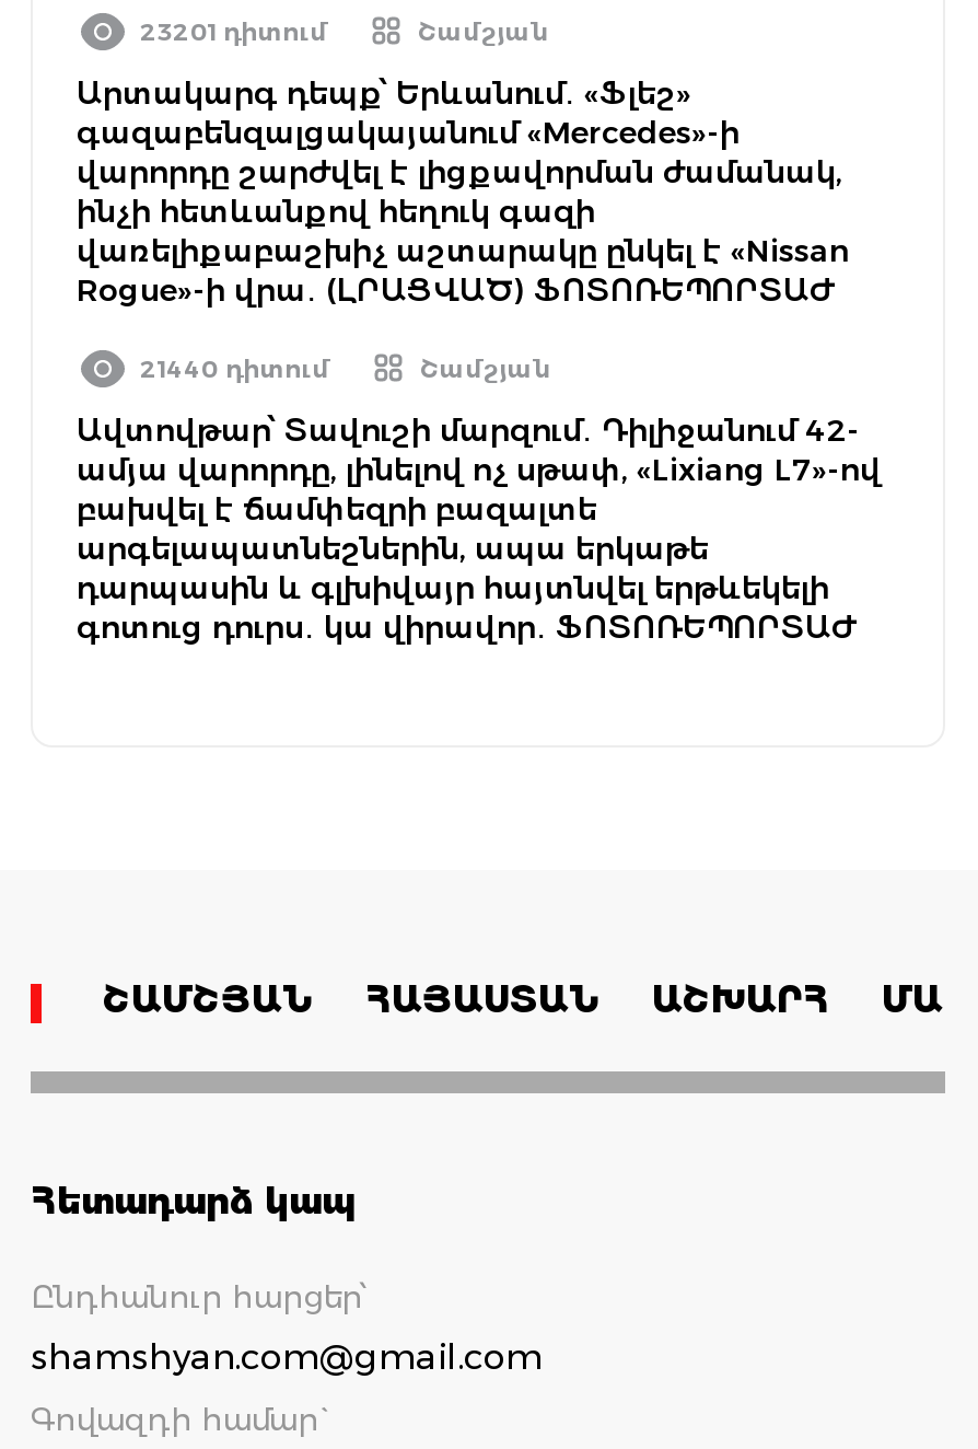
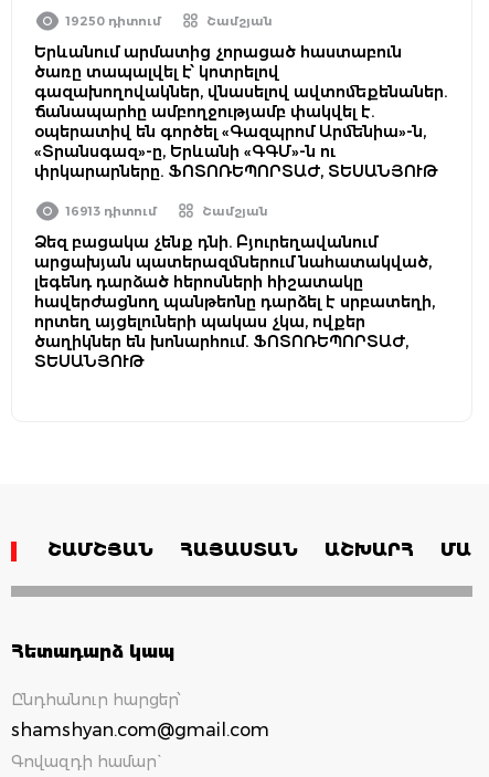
- 23201 դիտում
+ 19250 դիտում

- Արտակարգ դեպք՝ Երևանում․ «Ֆլեշ»
- գազաբենզալցակայանում «Mercedes»-ի
- վարորդը շարժվել է լիցքավորման ժամանակ,
- ինչի հետևանքով հեղուկ գազի
- վառելիքաբաշխիչ աշտարակը ընկել է «Nissan
- Rogue»-ի վրա․ (ԼՐԱՑՎԱԾ) ՖՈՏՈՌԵՊՈՐՏԱԺ
+ Երևանում արմատից չորացած հաստաբուն
+ ծառը տապալվել է՝ կոտրելով
+ գազախողովակներ, վնասելով ավտոմեքենաներ.
+ ճանապարհը ամբողջությամբ փակվել է.
+ օպերատիվ են գործել «Գազպրոմ Արմենիա»-ն,
+ «Տրանսգազ»-ը, Երևանի «ԳԳՄ»-ն ու
+ փրկարարները. ՖՈՏՈՌԵՊՈՐՏԱԺ, ՏԵՍԱՆՅՈՒԹ

- 21440 դիտում
+ 16913 դիտում

- Ավտովթար՝ Տավուշի մարզում․ Դիլիջանում 42-
- ամյա վարորդը, լինելով ոչ սթափ, «Lixiang L7»-ով
- բախվել է ճամփեզրի բազալտե
- արգելապատնեշներին, ապա երկաթե
- դարպասին և գլխիվայր հայտնվել երթևեկելի
- գոտուց դուրս․ կա վիրավոր․ ՖՈՏՈՌԵՊՈՐՏԱԺ
+ Ձեզ բացակա չենք դնի. Բյուրեղավանում
+ արցախյան պատերազմներում նահատակված,
+ լեգենդ դարձած հերոսների հիշատակը
+ հավերժացնող պանթեոնը դարձել է սրբատեղի,
+ որտեղ այցելուների պակաս չկա, ովքեր
+ ծաղիկներ են խոնարհում. ՖՈՏՈՌԵՊՈՐՏԱԺ,
+ ՏԵՍԱՆՅՈՒԹ
